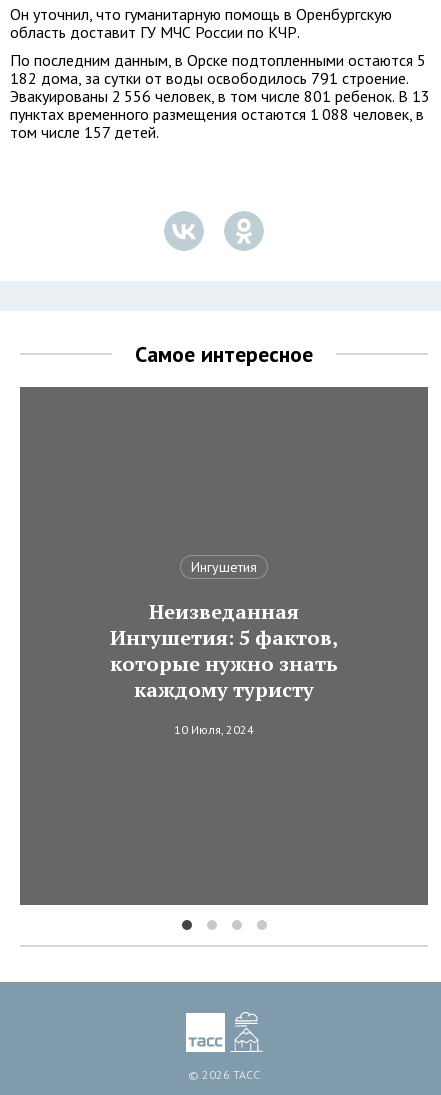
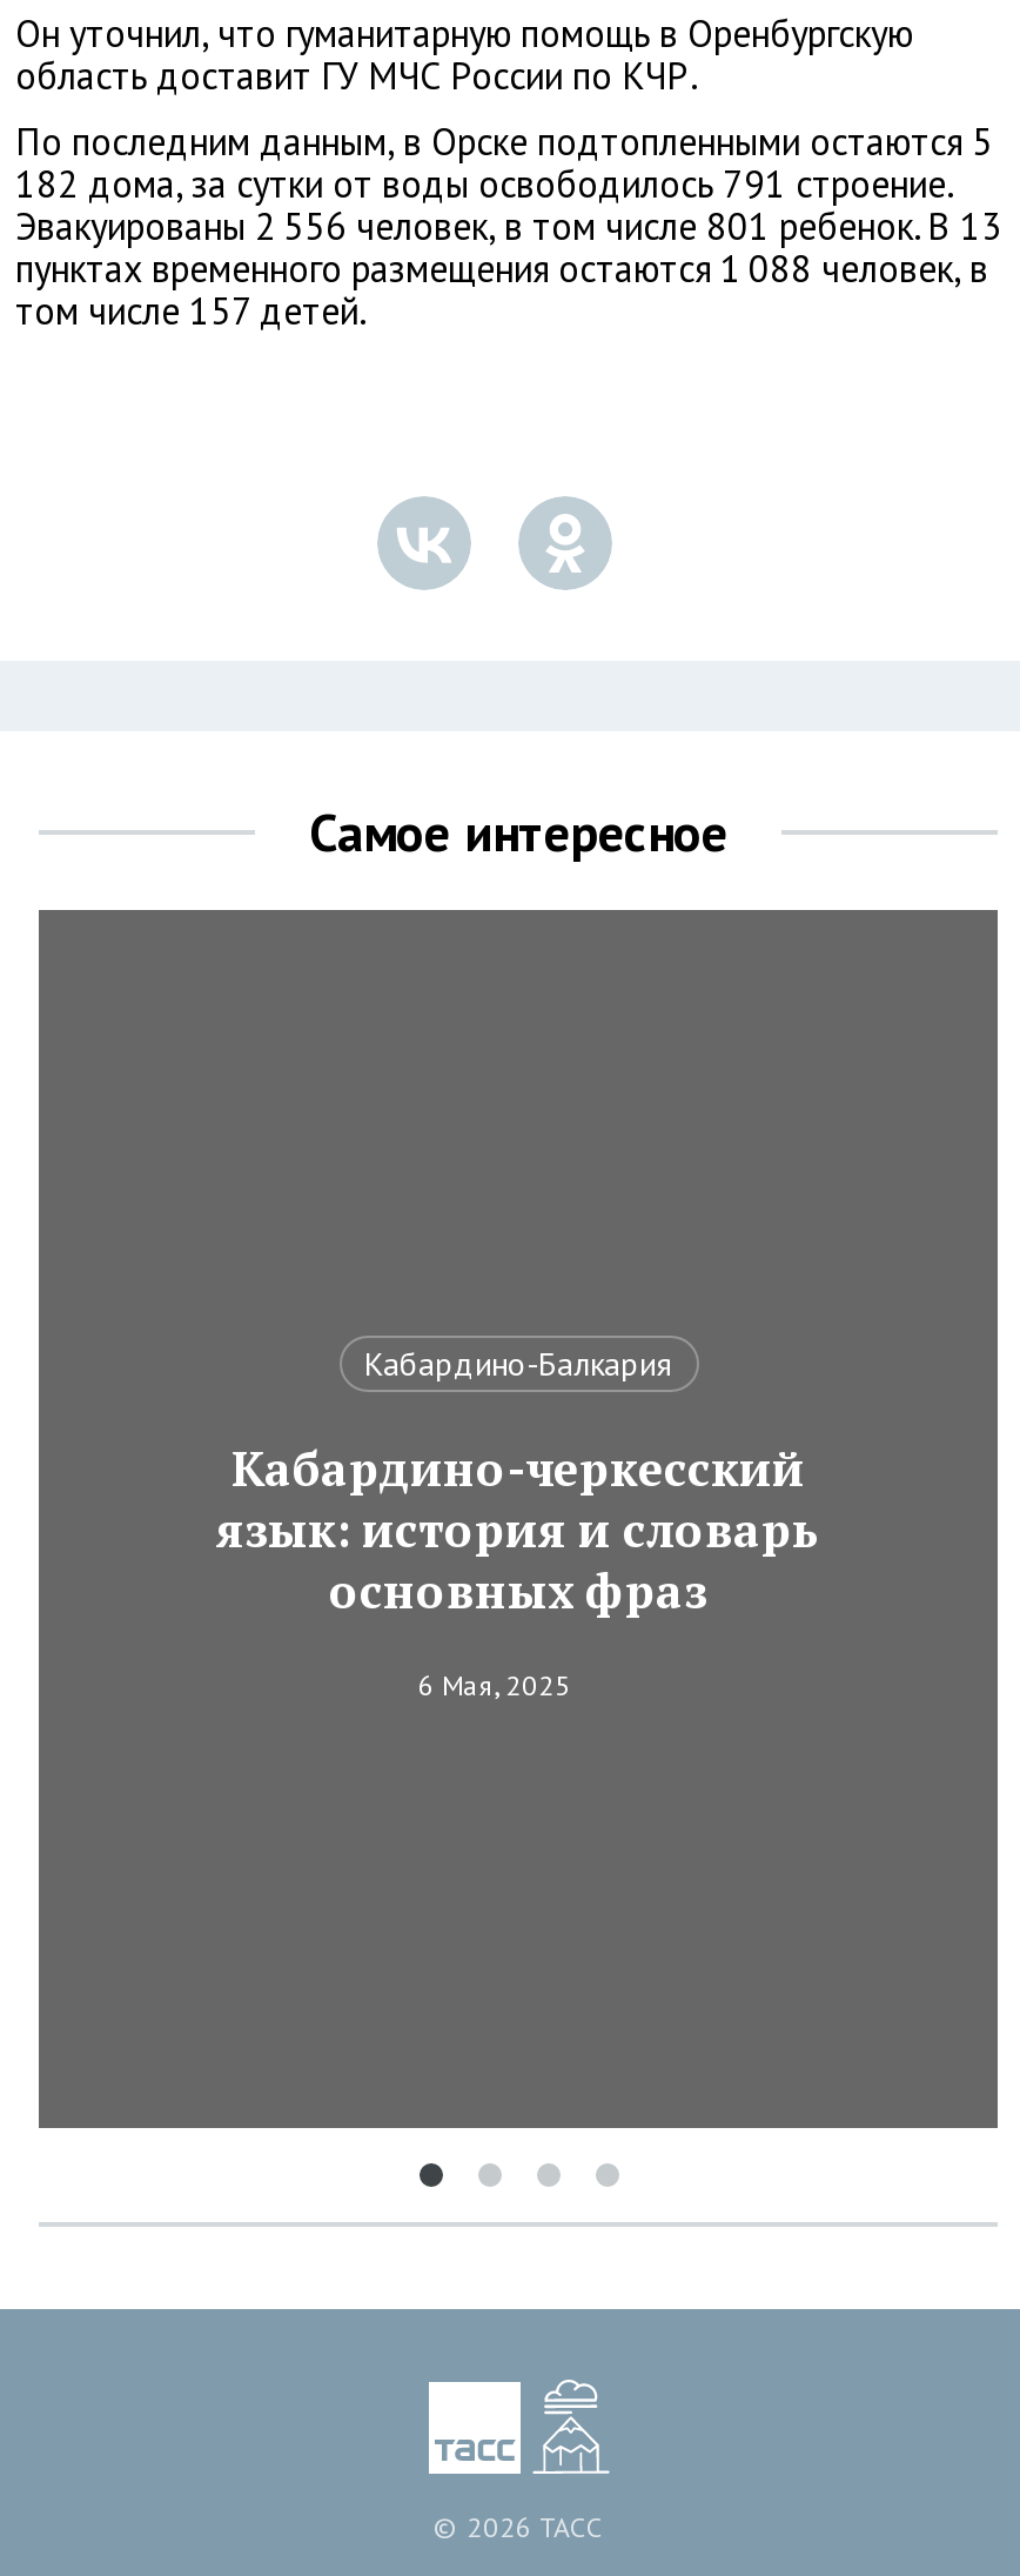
- Ингушетия
+ Кабардино-Балкария

- Неизведанная
- Ингушетия: 5 фактов,
- которые нужно знать
- каждому туристу
+ Кабардино-черкесский
+ язык: история и словарь
+ основных фраз

- 10 Июля, 2024
+ 6 Мая, 2025
